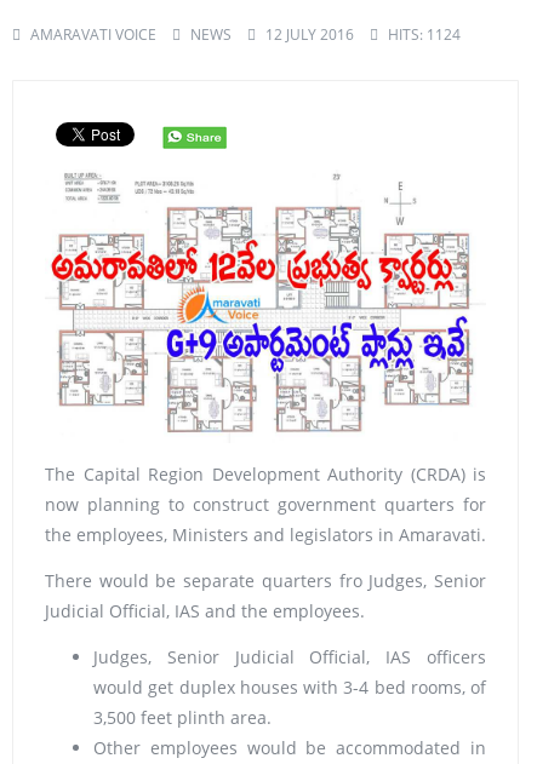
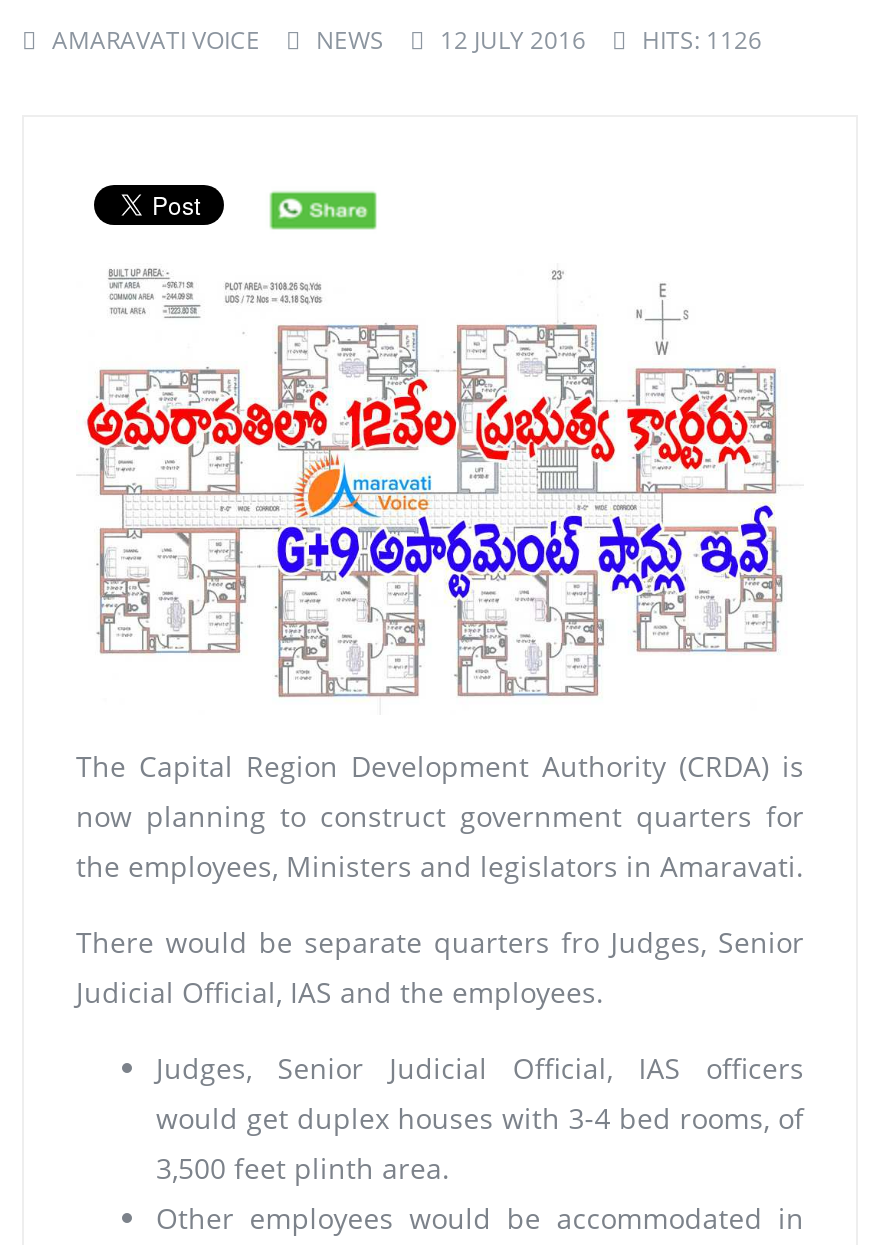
- AMARAVATI VOICE NEWS 12 JULY 2016 HITS: 1124
+ AMARAVATI VOICE NEWS 12 JULY 2016 HITS: 1126
